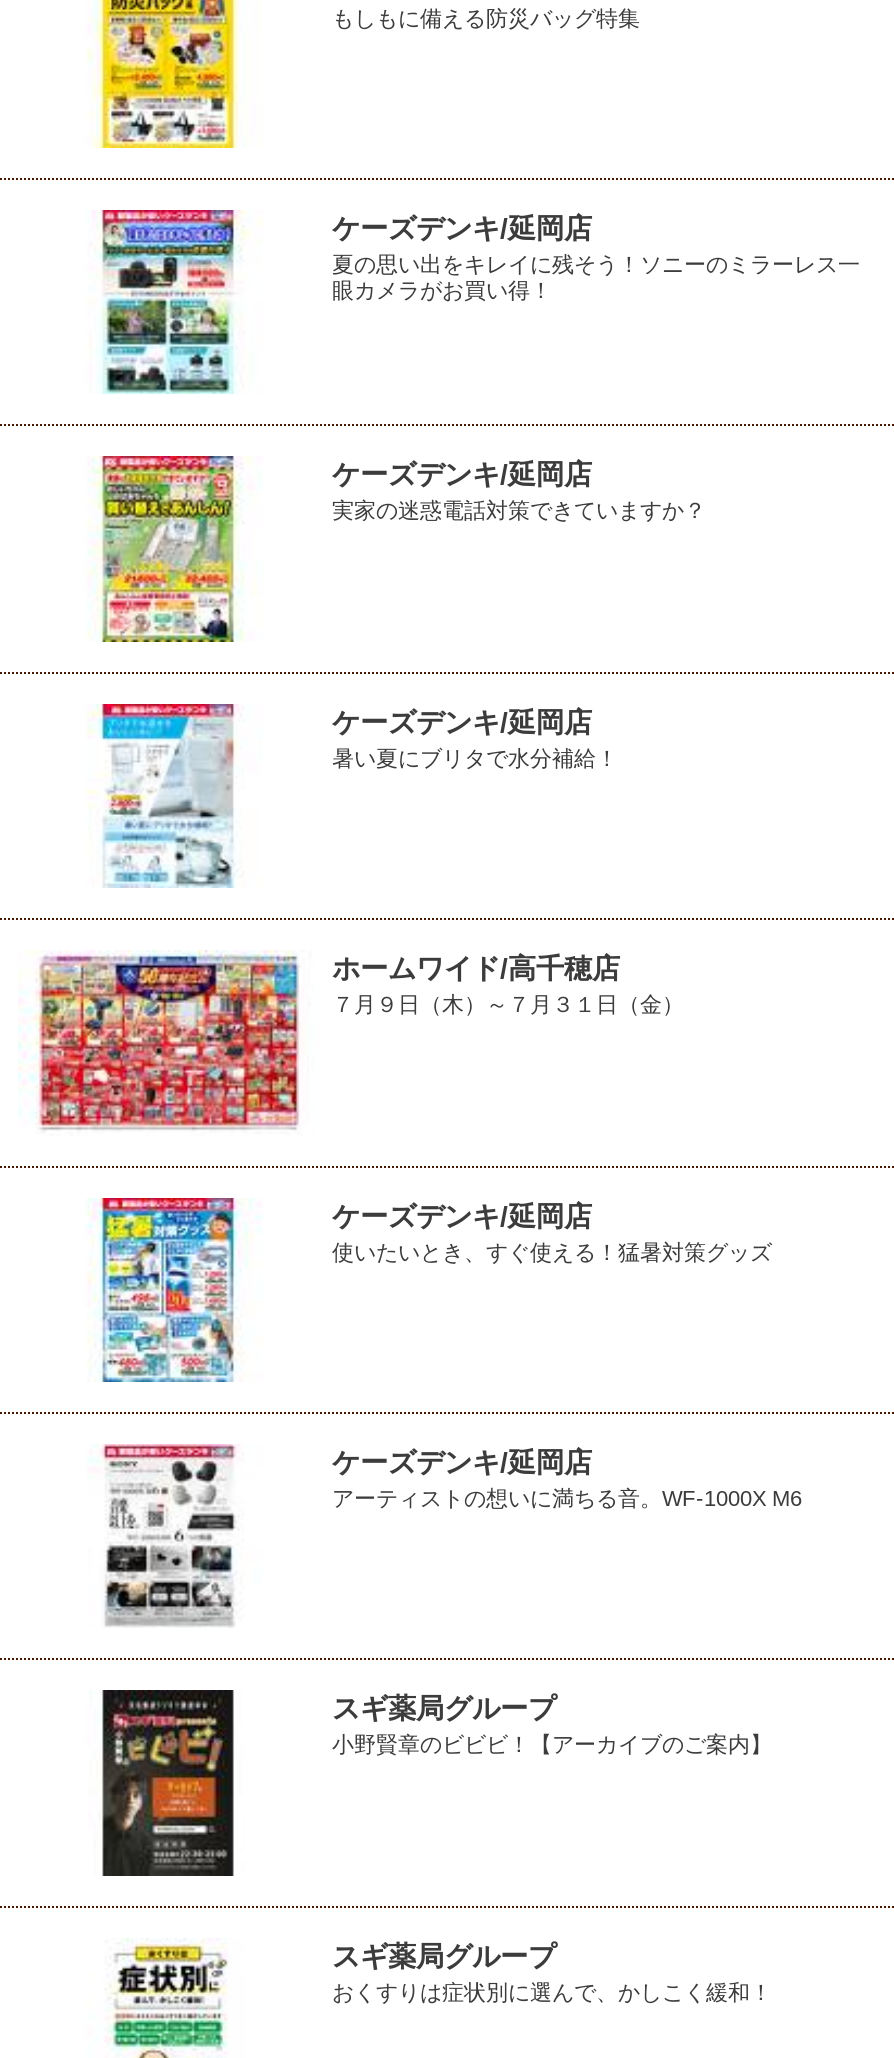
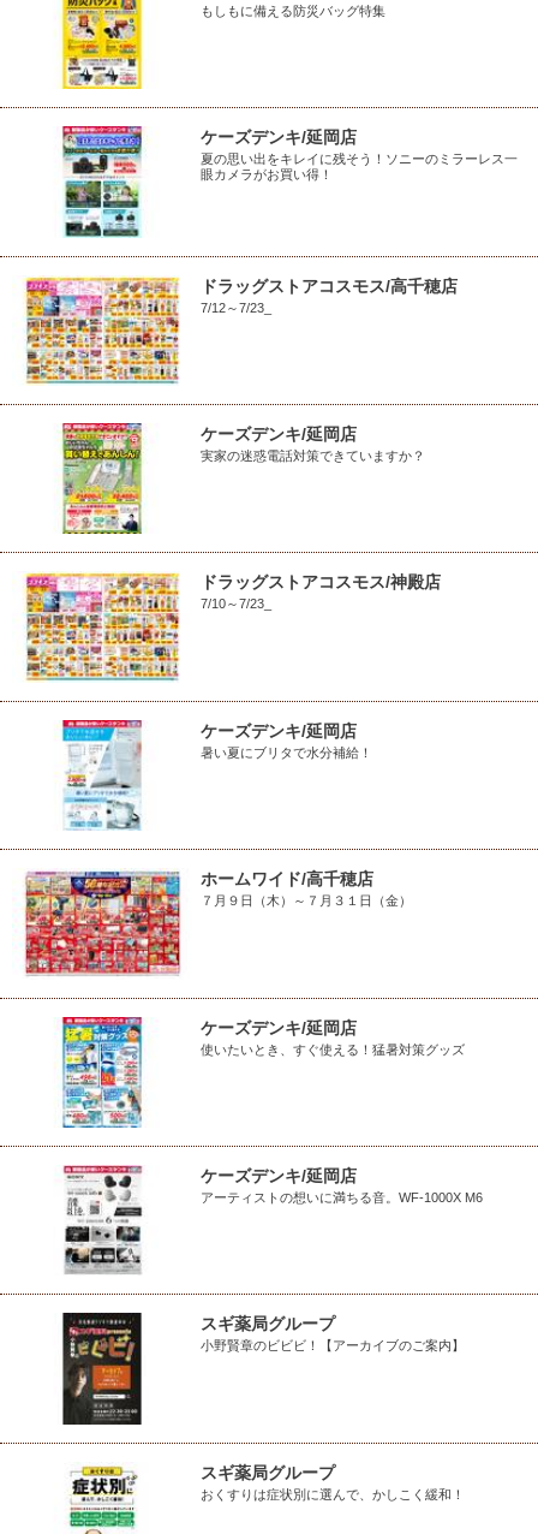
+ [image]
+ ドラッグストアコスモス/高千穂店
+ 7/12～7/23_

+ [image]
+ ドラッグストアコスモス/神殿店
+ 7/10～7/23_
